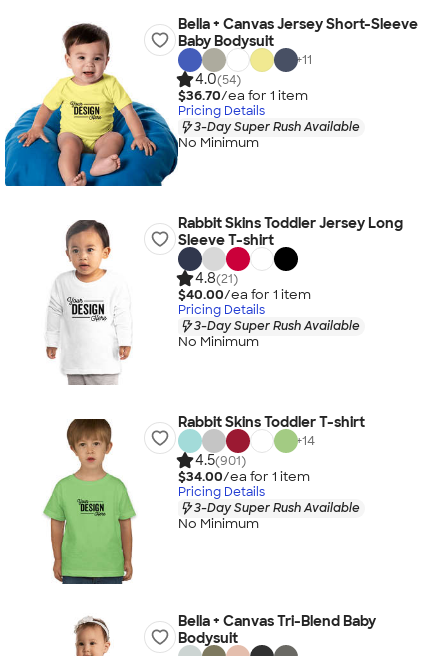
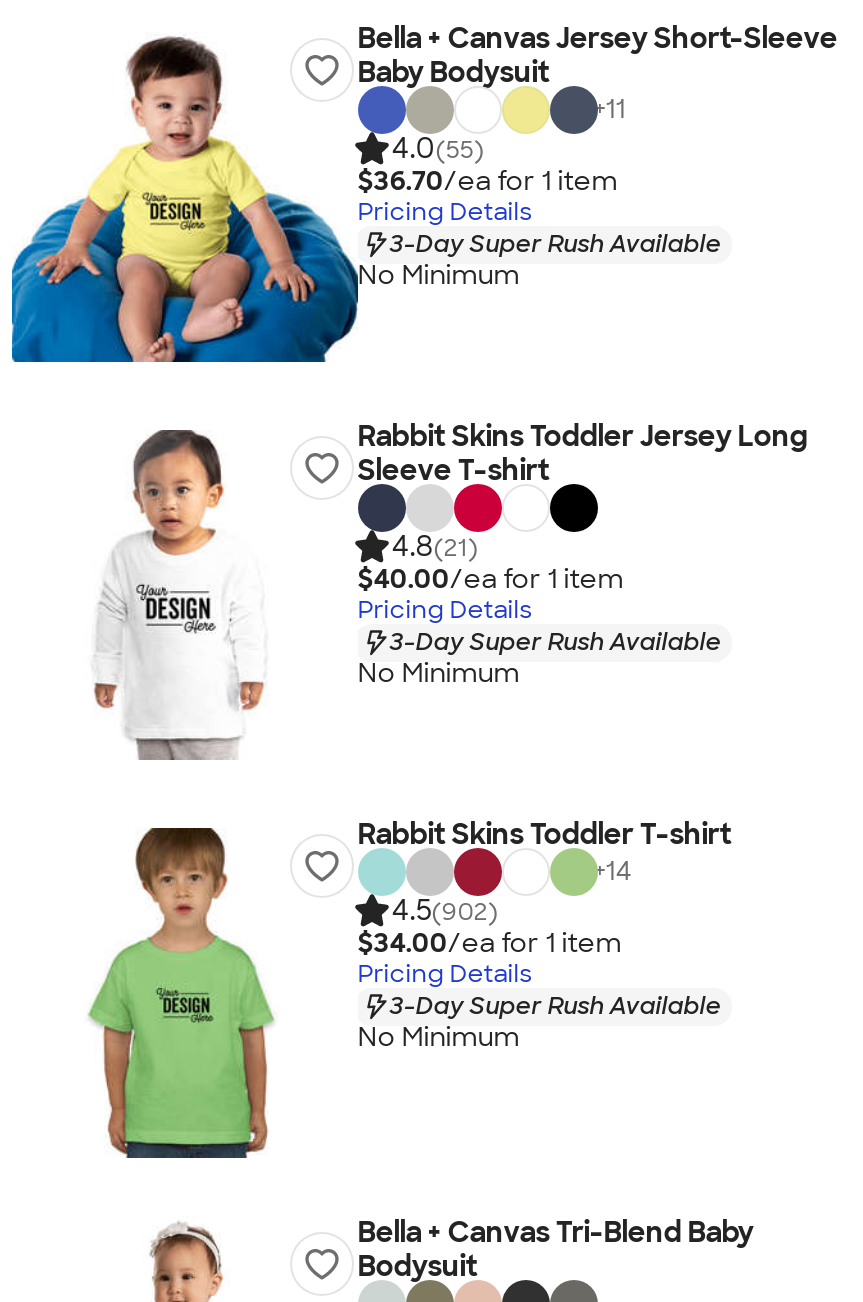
- 4.0(54)
+ 4.0(55)

- 4.5(901)
+ 4.5(902)
